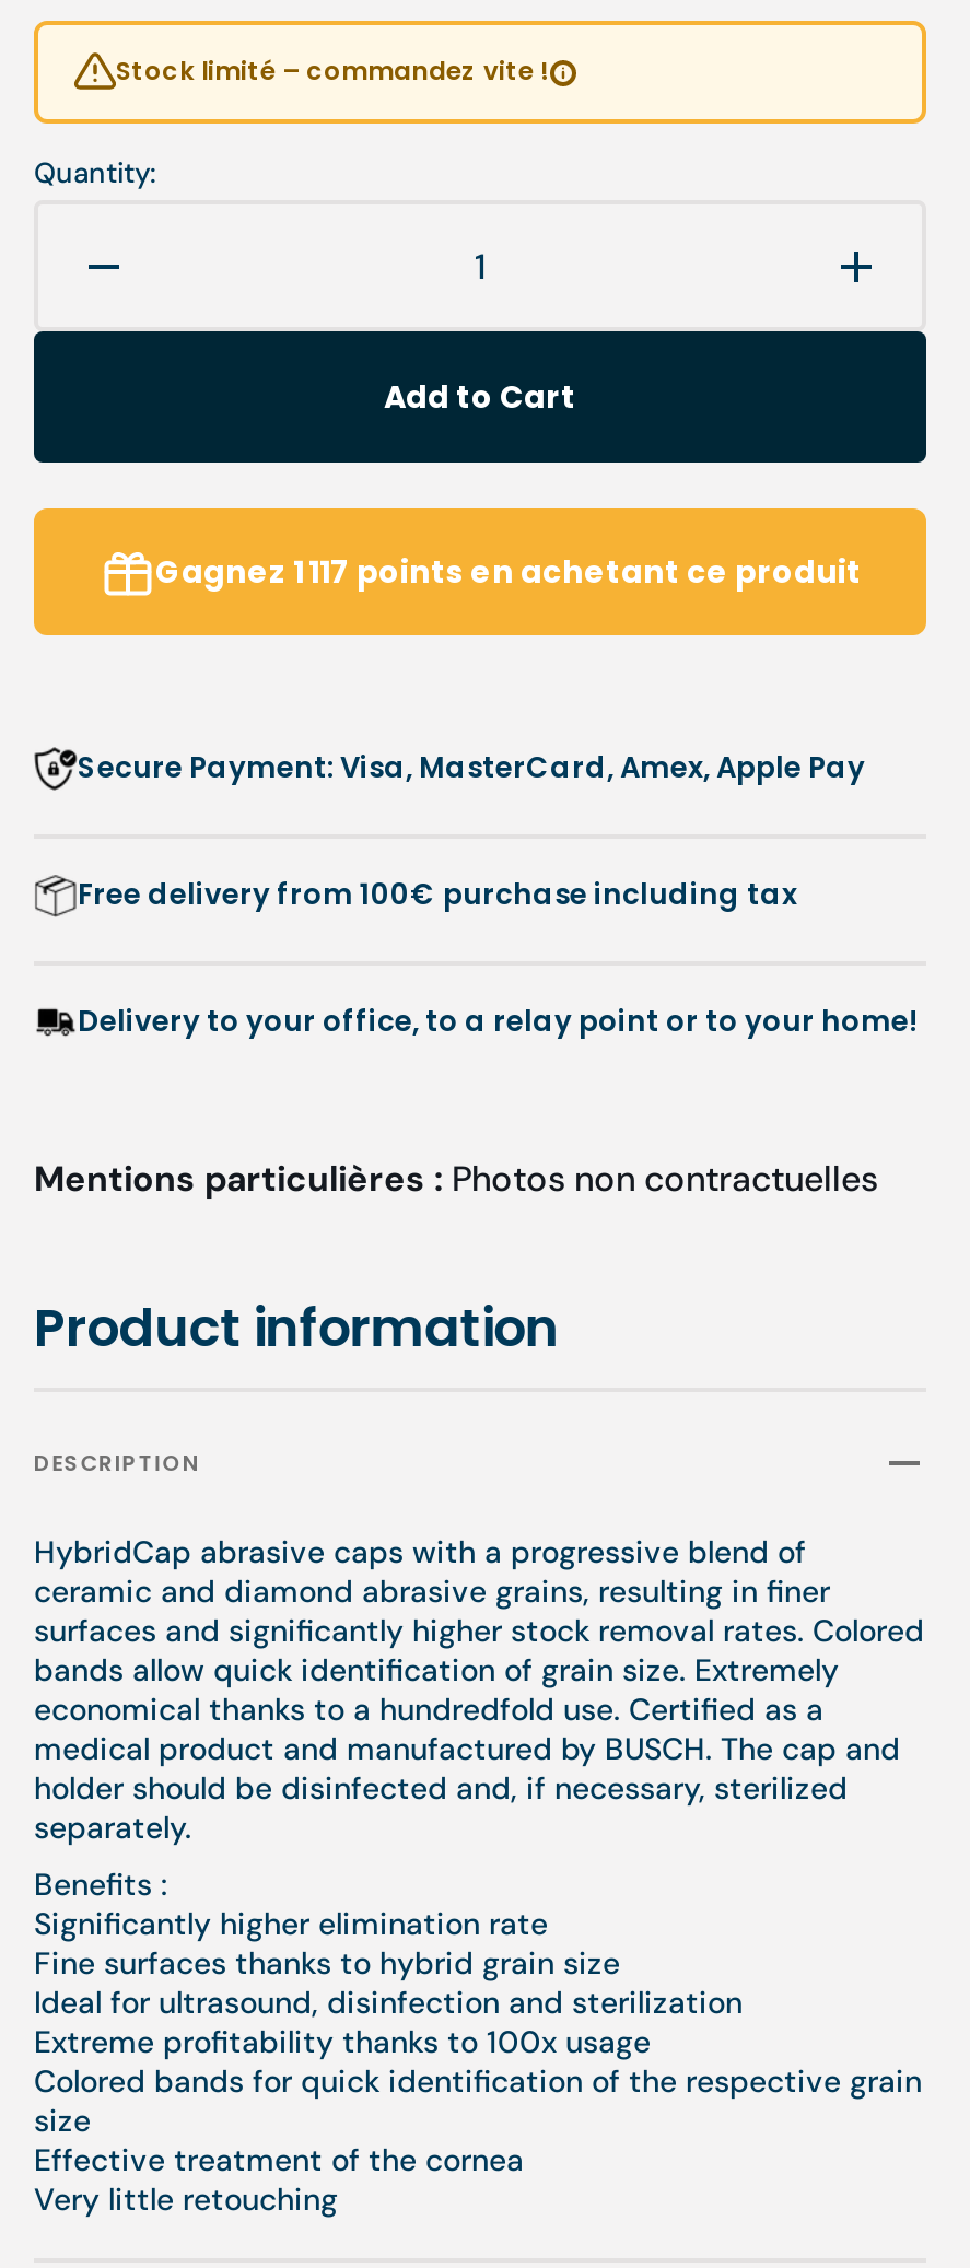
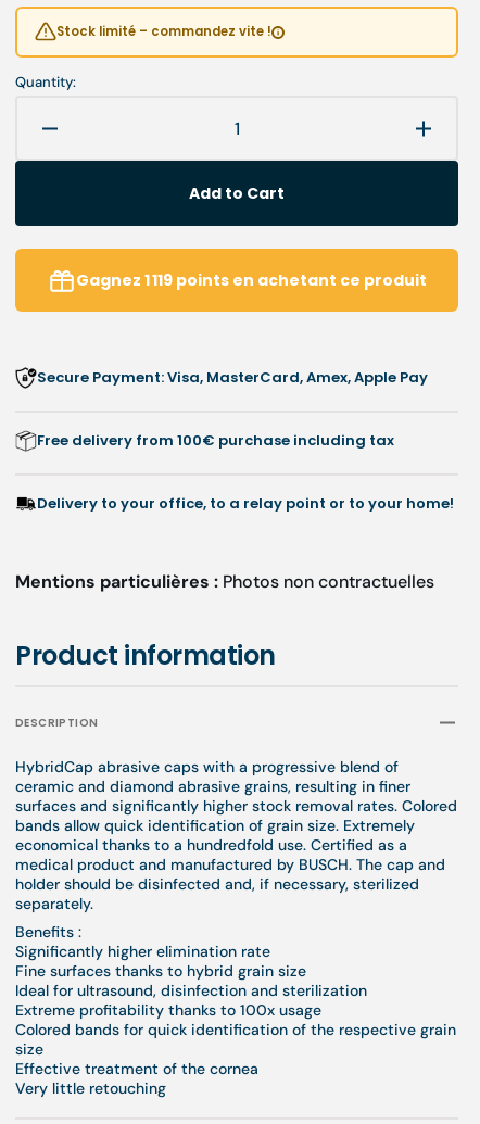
- Gagnez 1 117 points en achetant ce produit
+ Gagnez 1 119 points en achetant ce produit
